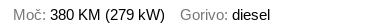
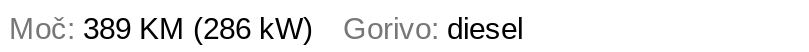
- Moč 380 KM (279 kW) Gorivo diesel
+ Moč 389 KM (286 kW) Gorivo diesel
